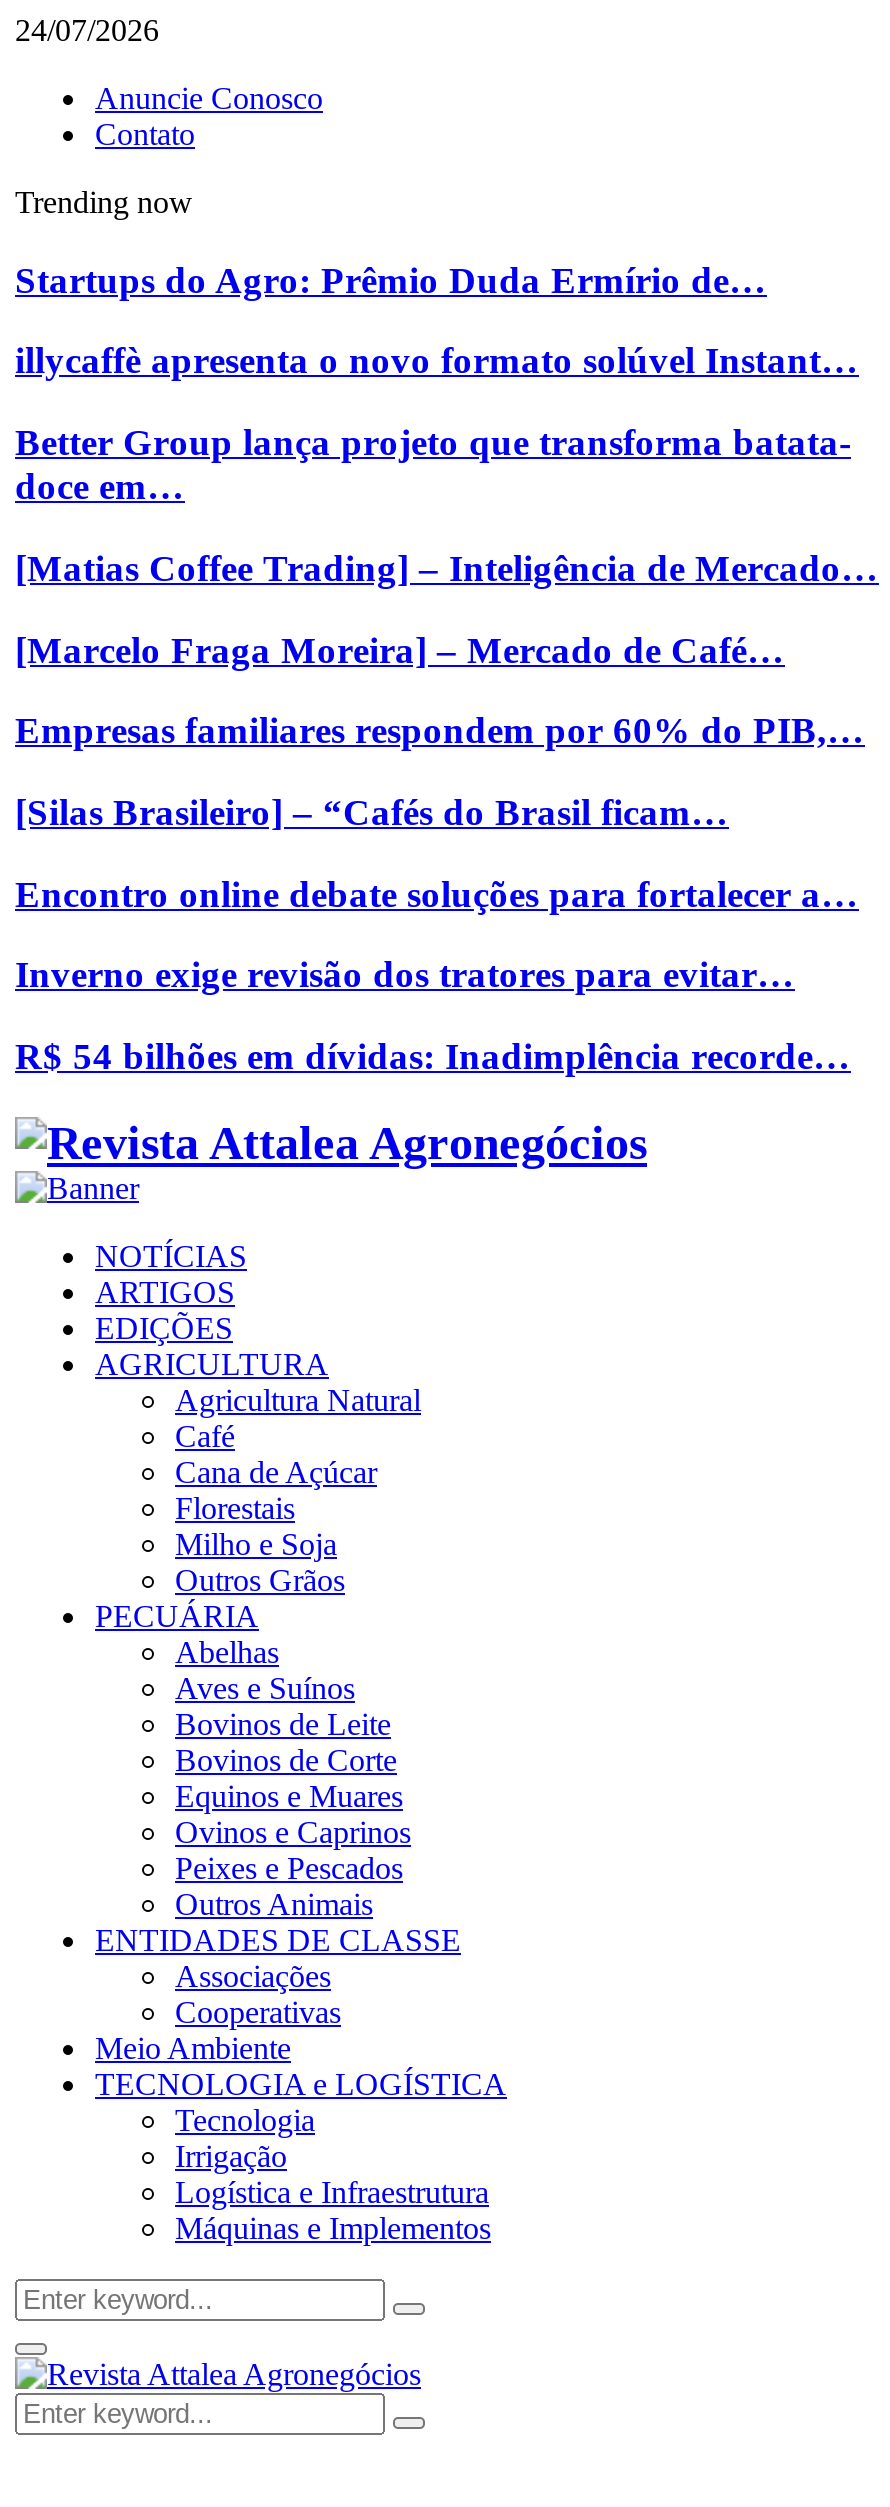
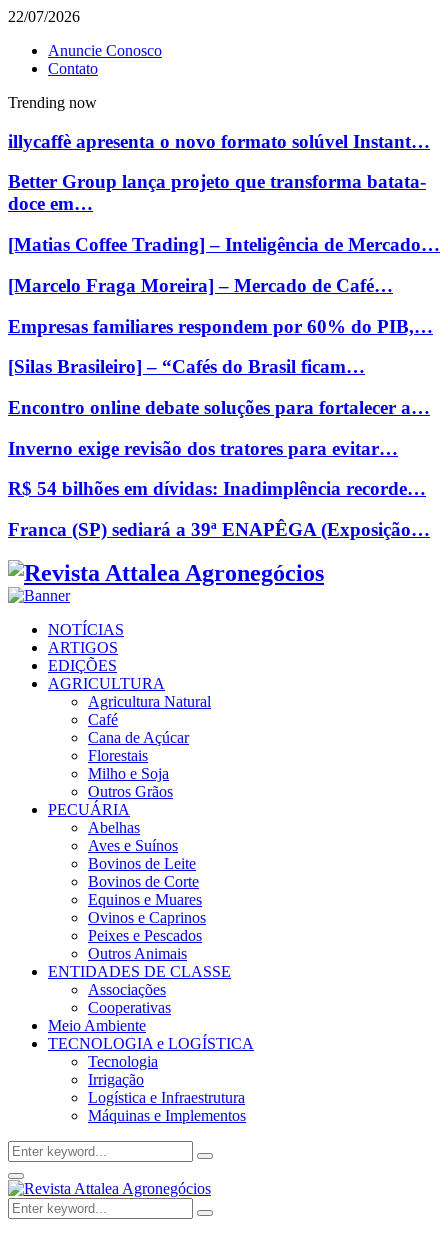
- 24/07/2026
+ 22/07/2026

- Startups do Agro: Prêmio Duda Ermírio de…

moved up: illycaffè apresenta o novo formato solúvel Instant… | Better Group lança projeto que transforma batata- | doce em… | ... | Inverno exige revisão dos tratores para evitar… | R$ 54 bilhões em dívidas: Inadimplência recorde…

+ Franca (SP) sediará a 39ª ENAPÊGA (Exposição…
